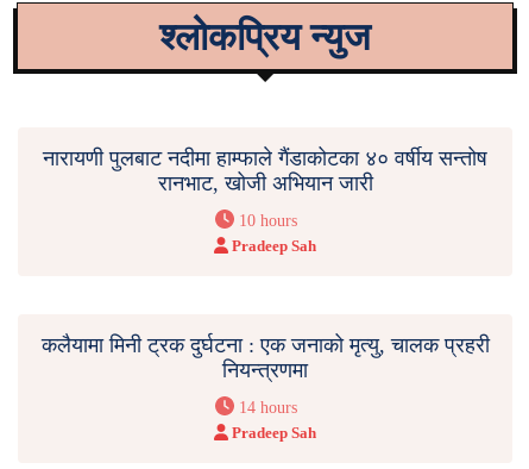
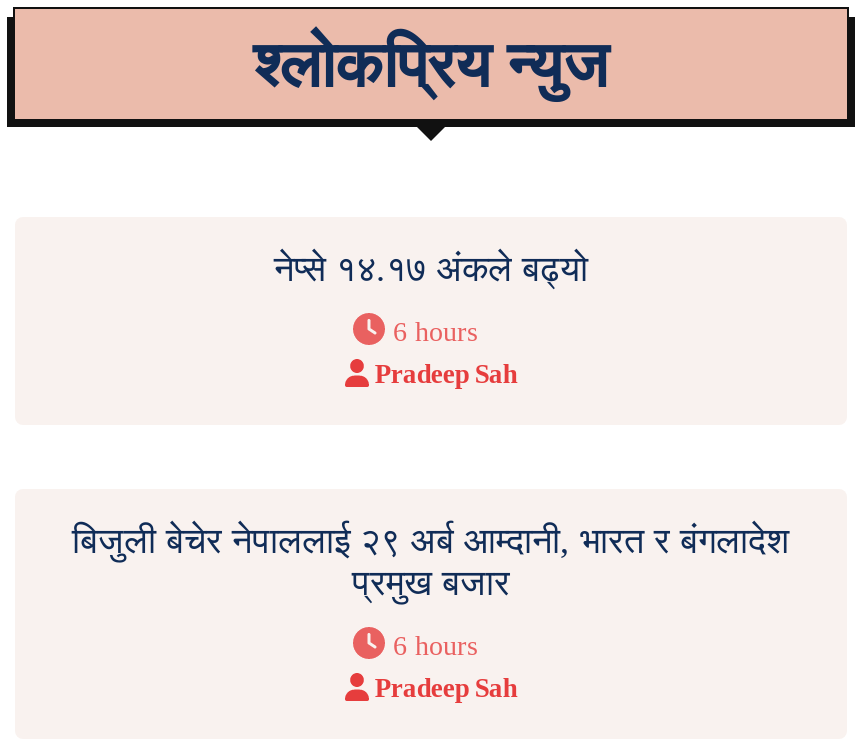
- नारायणी पुलबाट नदीमा हाम्फाले गैंडाकोटका ४० वर्षीय सन्तोष
- रानभाट, खोजी अभियान जारी
+ नेप्से १४.१७ अंकले बढ्यो

- 10 hours
+ 6 hours

- कलैयामा मिनी ट्रक दुर्घटना : एक जनाको मृत्यु, चालक प्रहरी
- नियन्त्रणमा
+ बिजुली बेचेर नेपाललाई २९ अर्ब आम्दानी, भारत र बंगलादेश
+ प्रमुख बजार

- 14 hours
+ 6 hours
